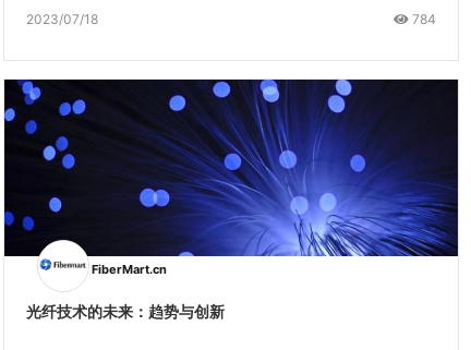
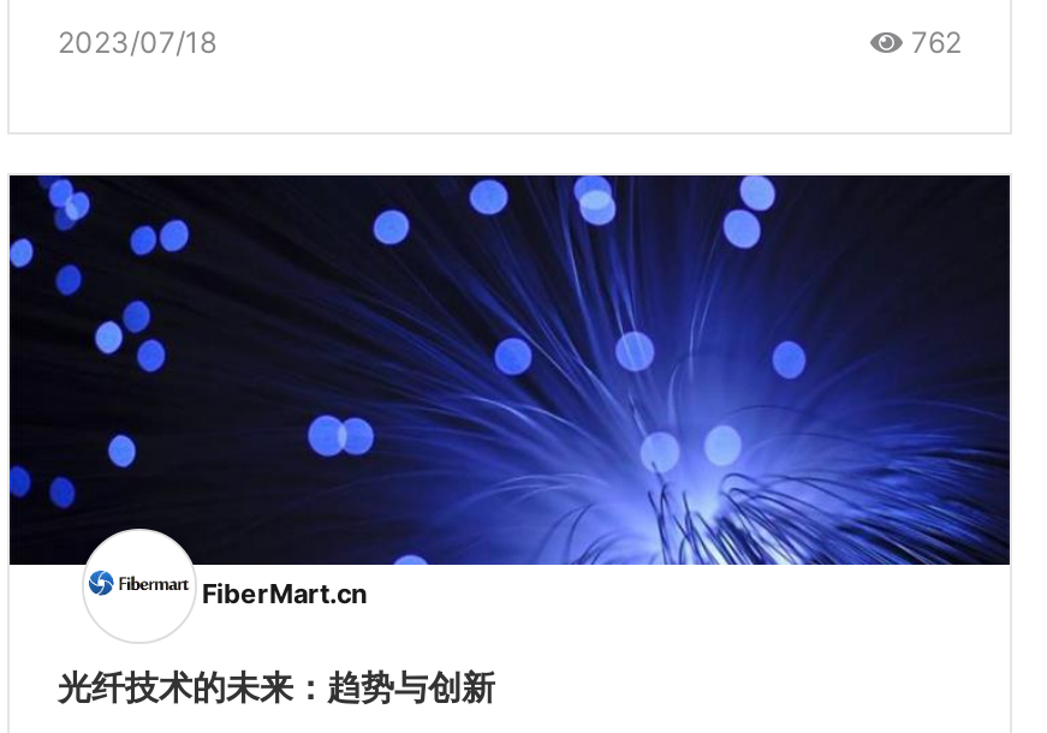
- 784
+ 762
